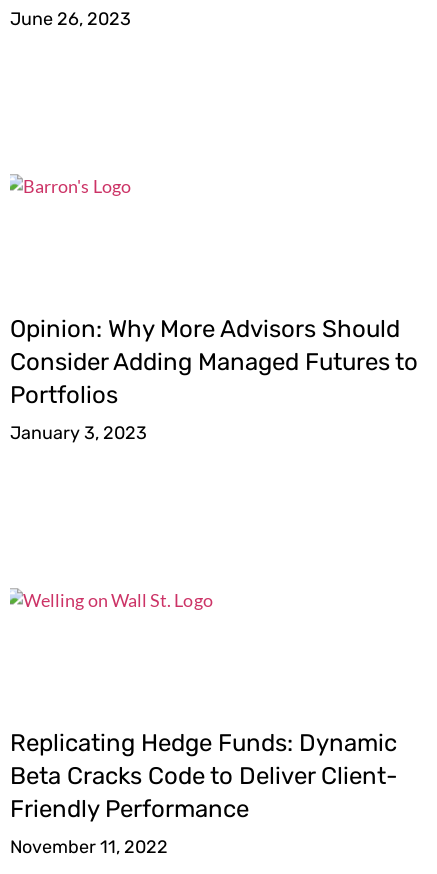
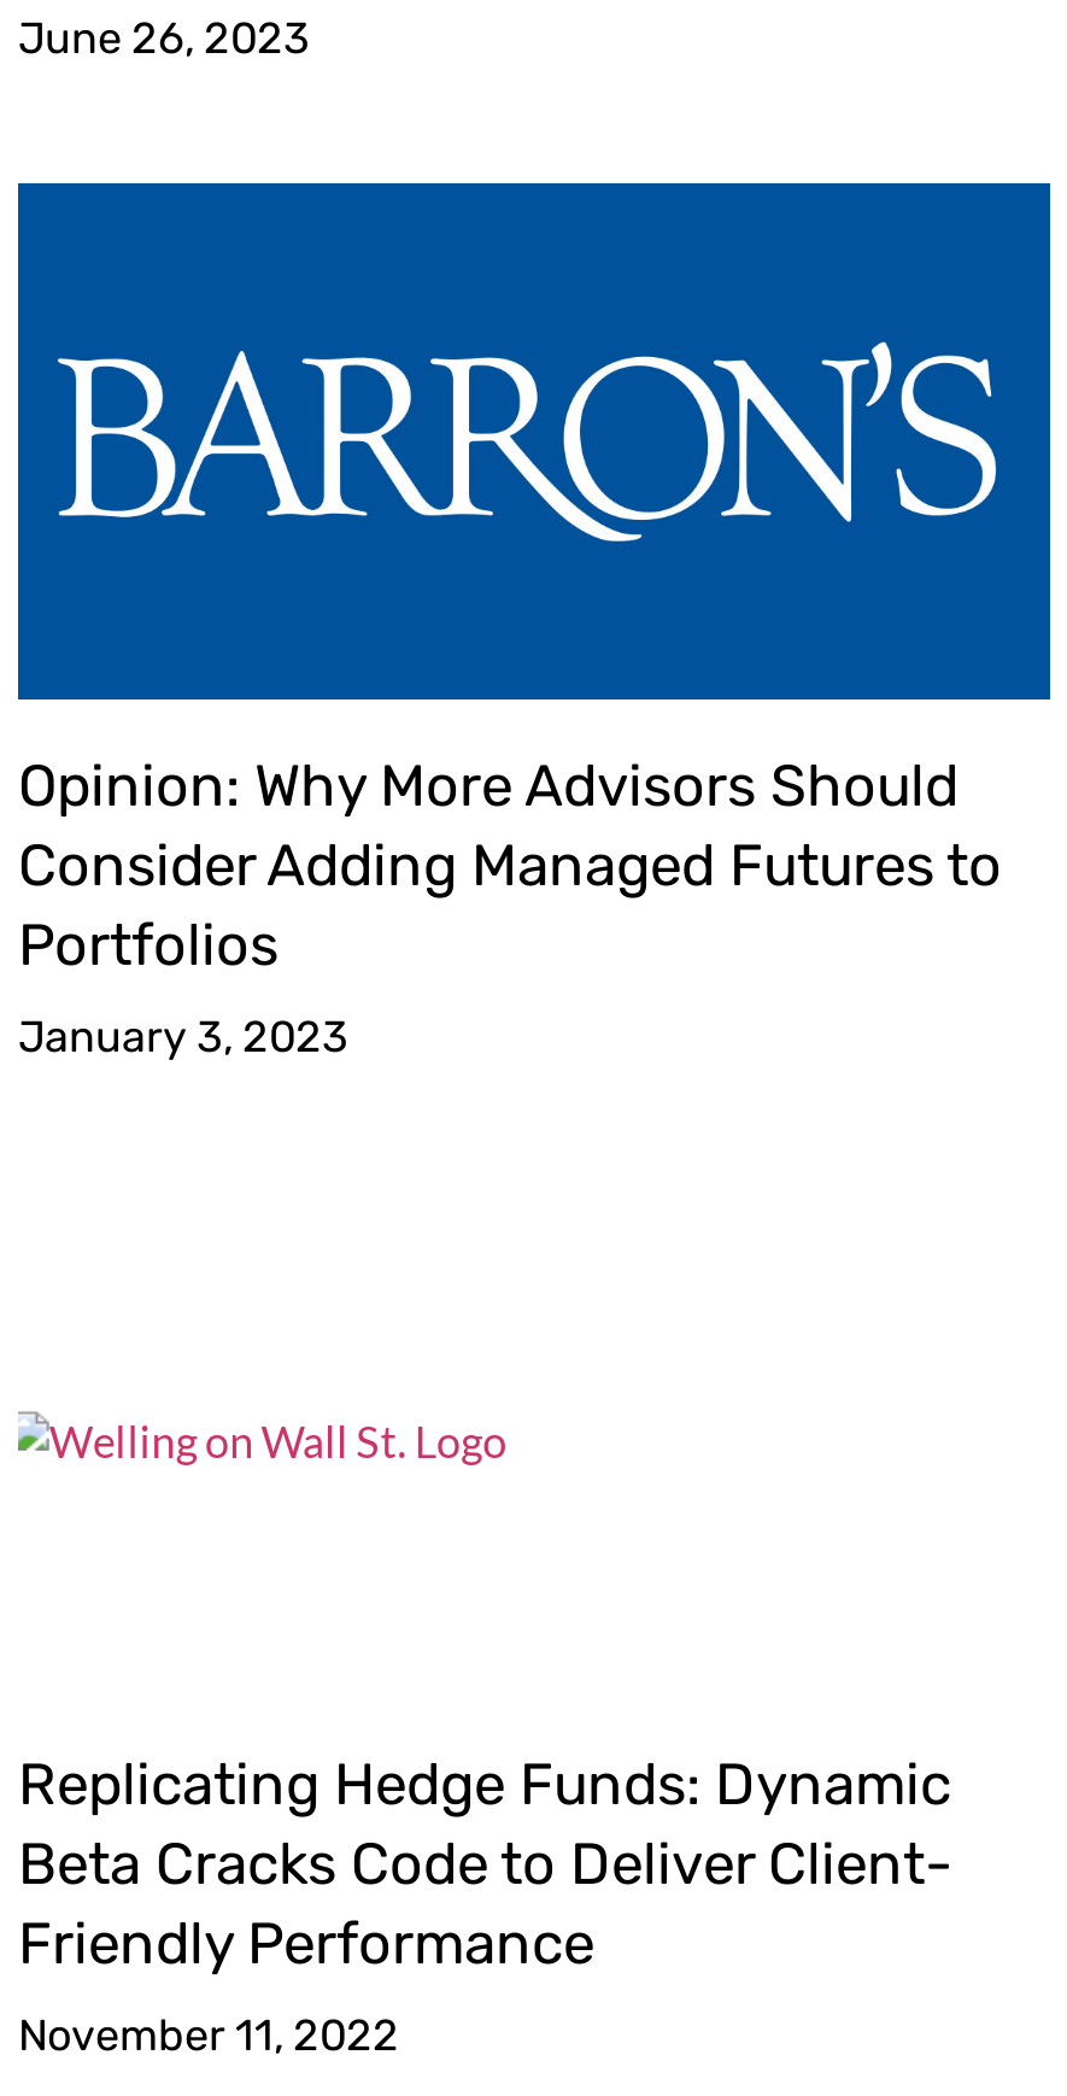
+ [image]
